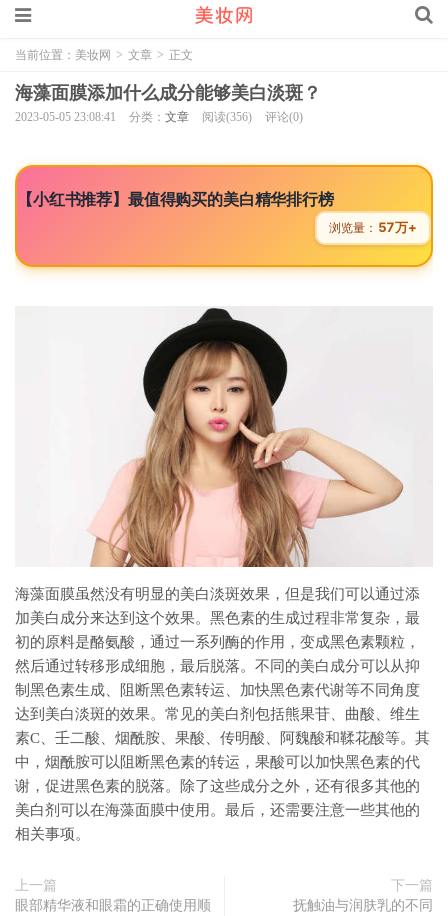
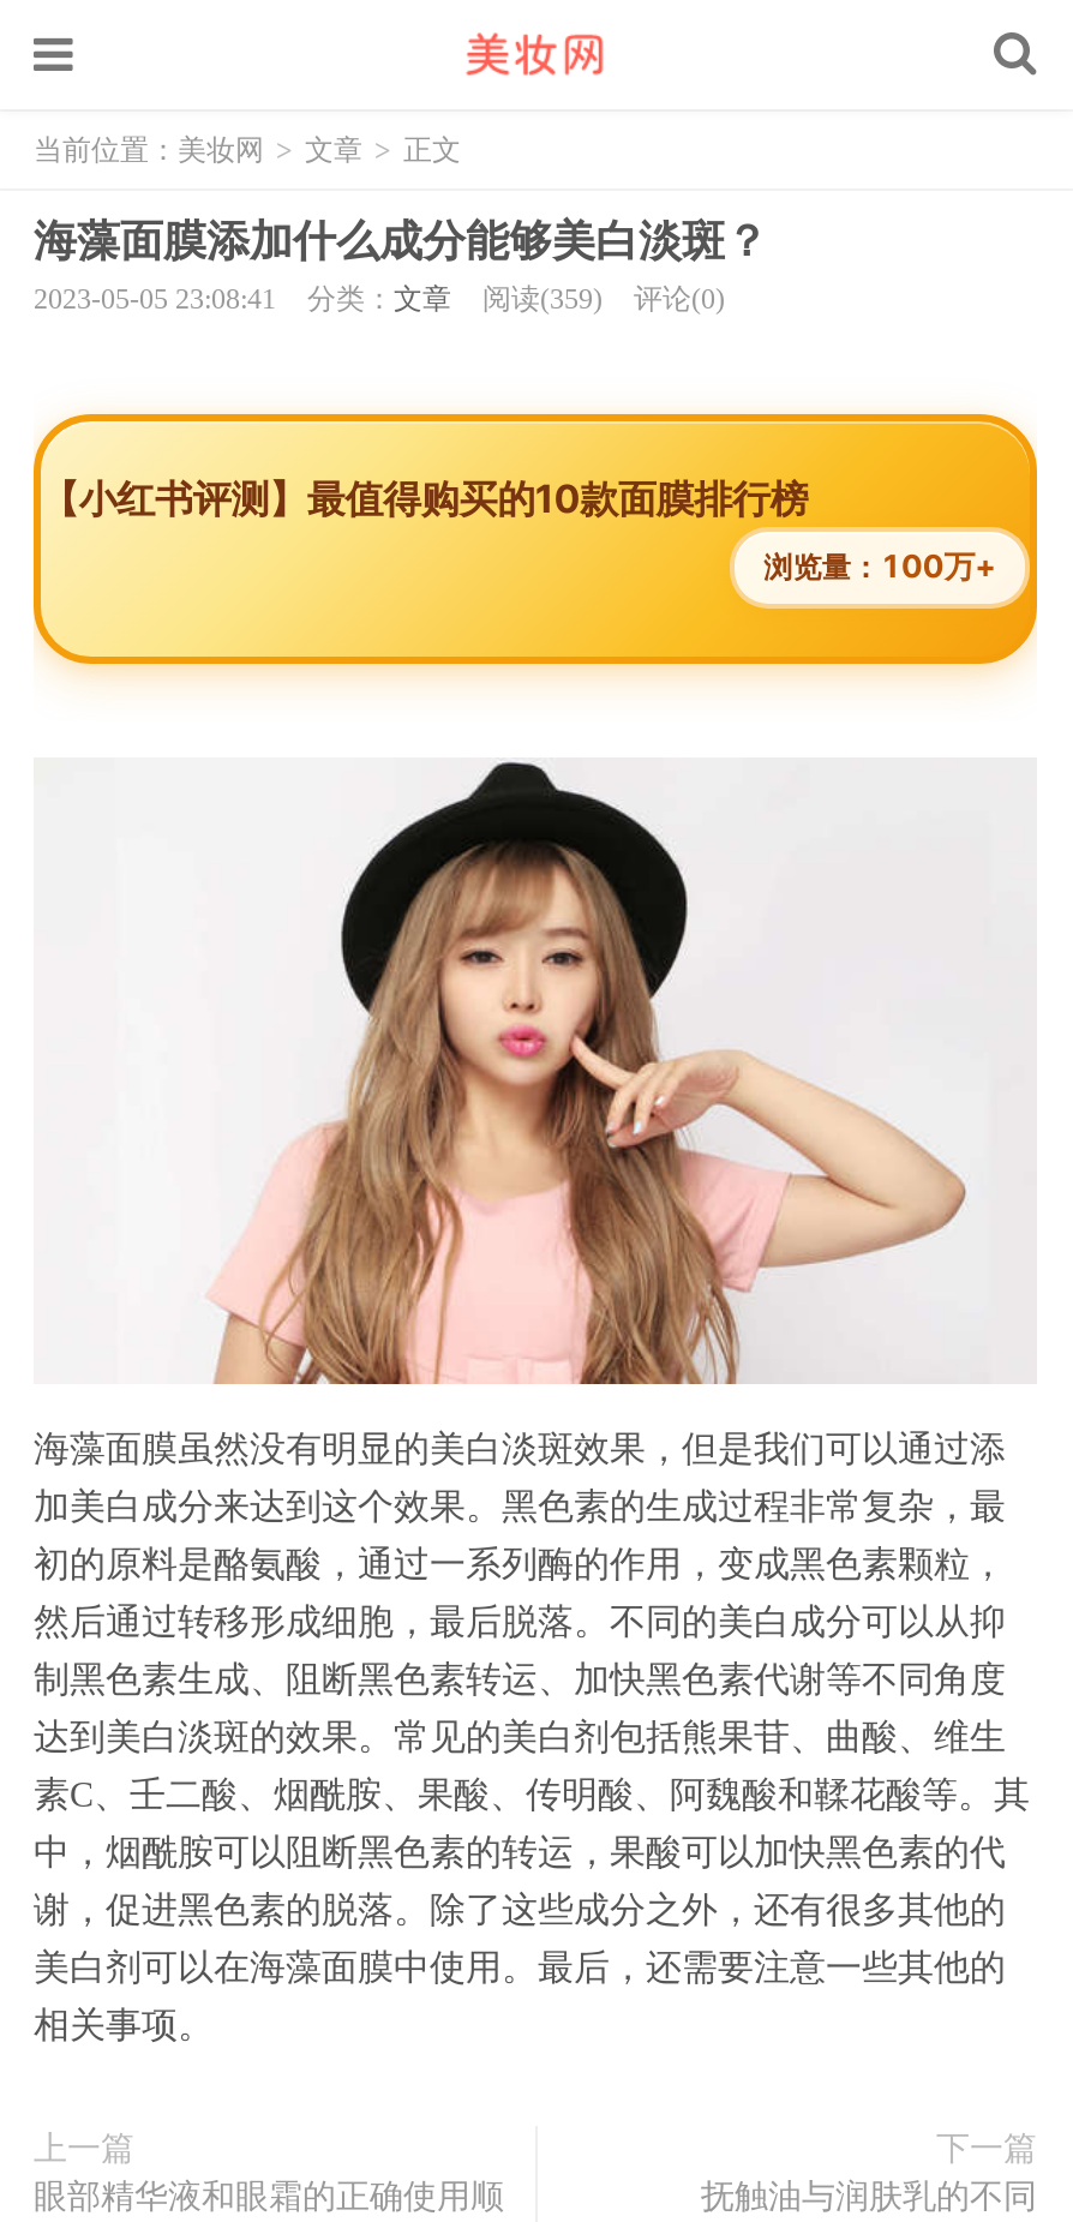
- 2023-05-05 23:08:41 分类：文章 阅读(356) 评论(0)
+ 2023-05-05 23:08:41 分类：文章 阅读(359) 评论(0)

- 【小红书推荐】最值得购买的美白精华排行榜
+ 【小红书评测】最值得购买的10款面膜排行榜

- 浏览量：57万+
+ 浏览量：100万+
